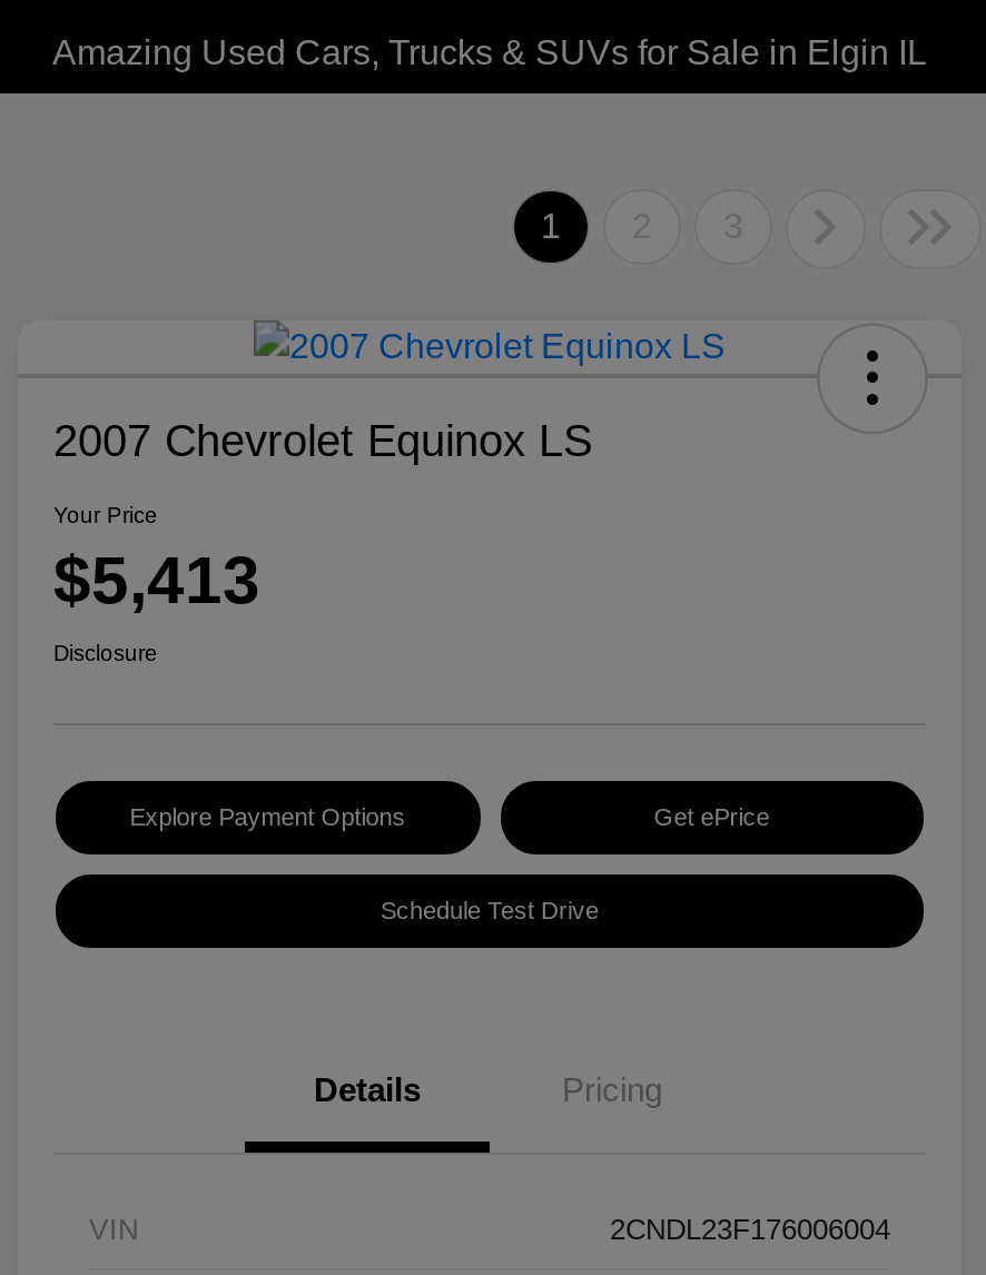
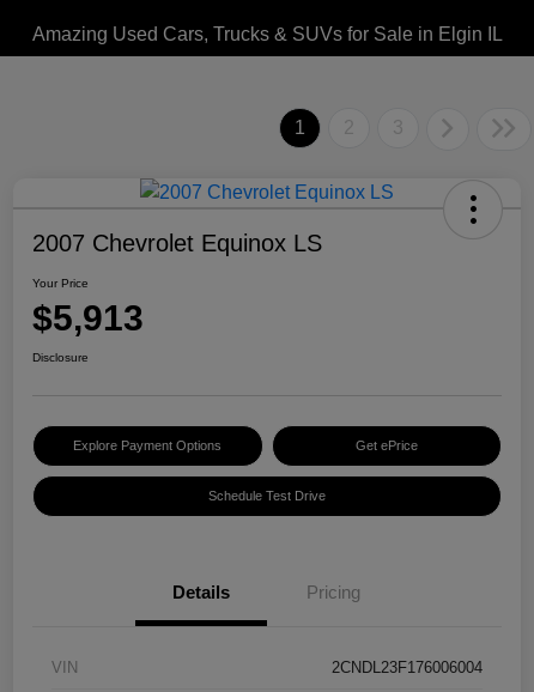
- $5,413
+ $5,913
